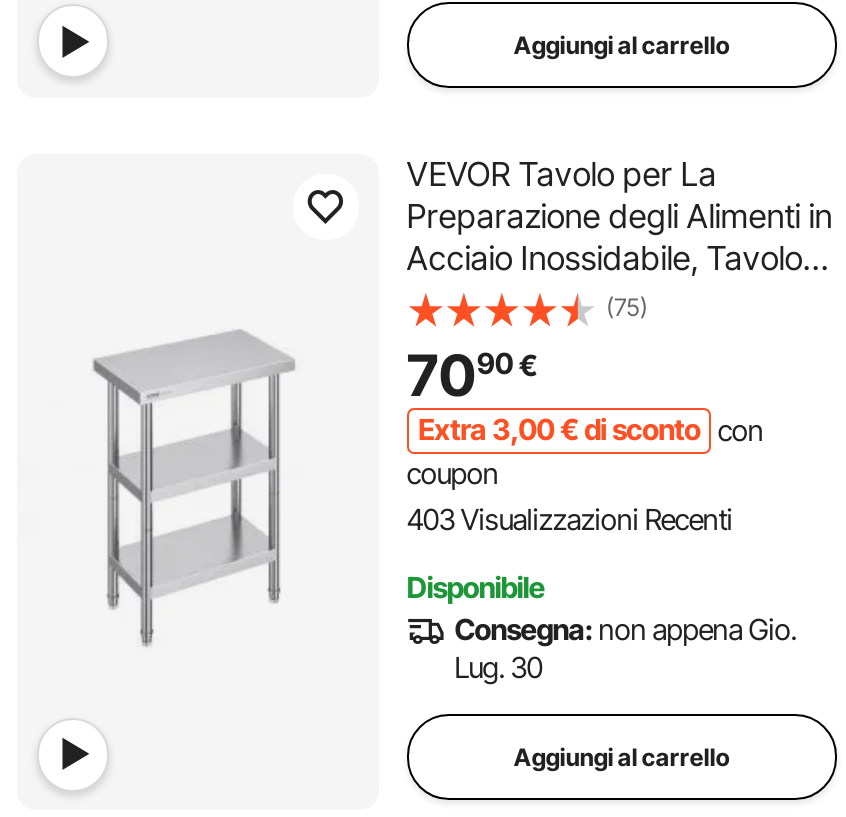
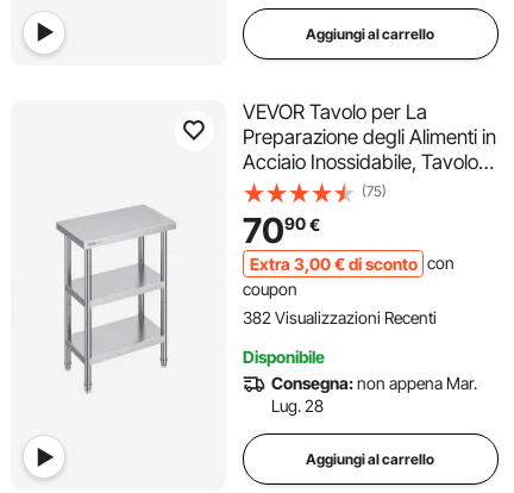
- 403 Visualizzazioni Recenti
+ 382 Visualizzazioni Recenti

- Consegna: non appena Gio.
+ Consegna: non appena Mar.

- Lug. 30
+ Lug. 28
